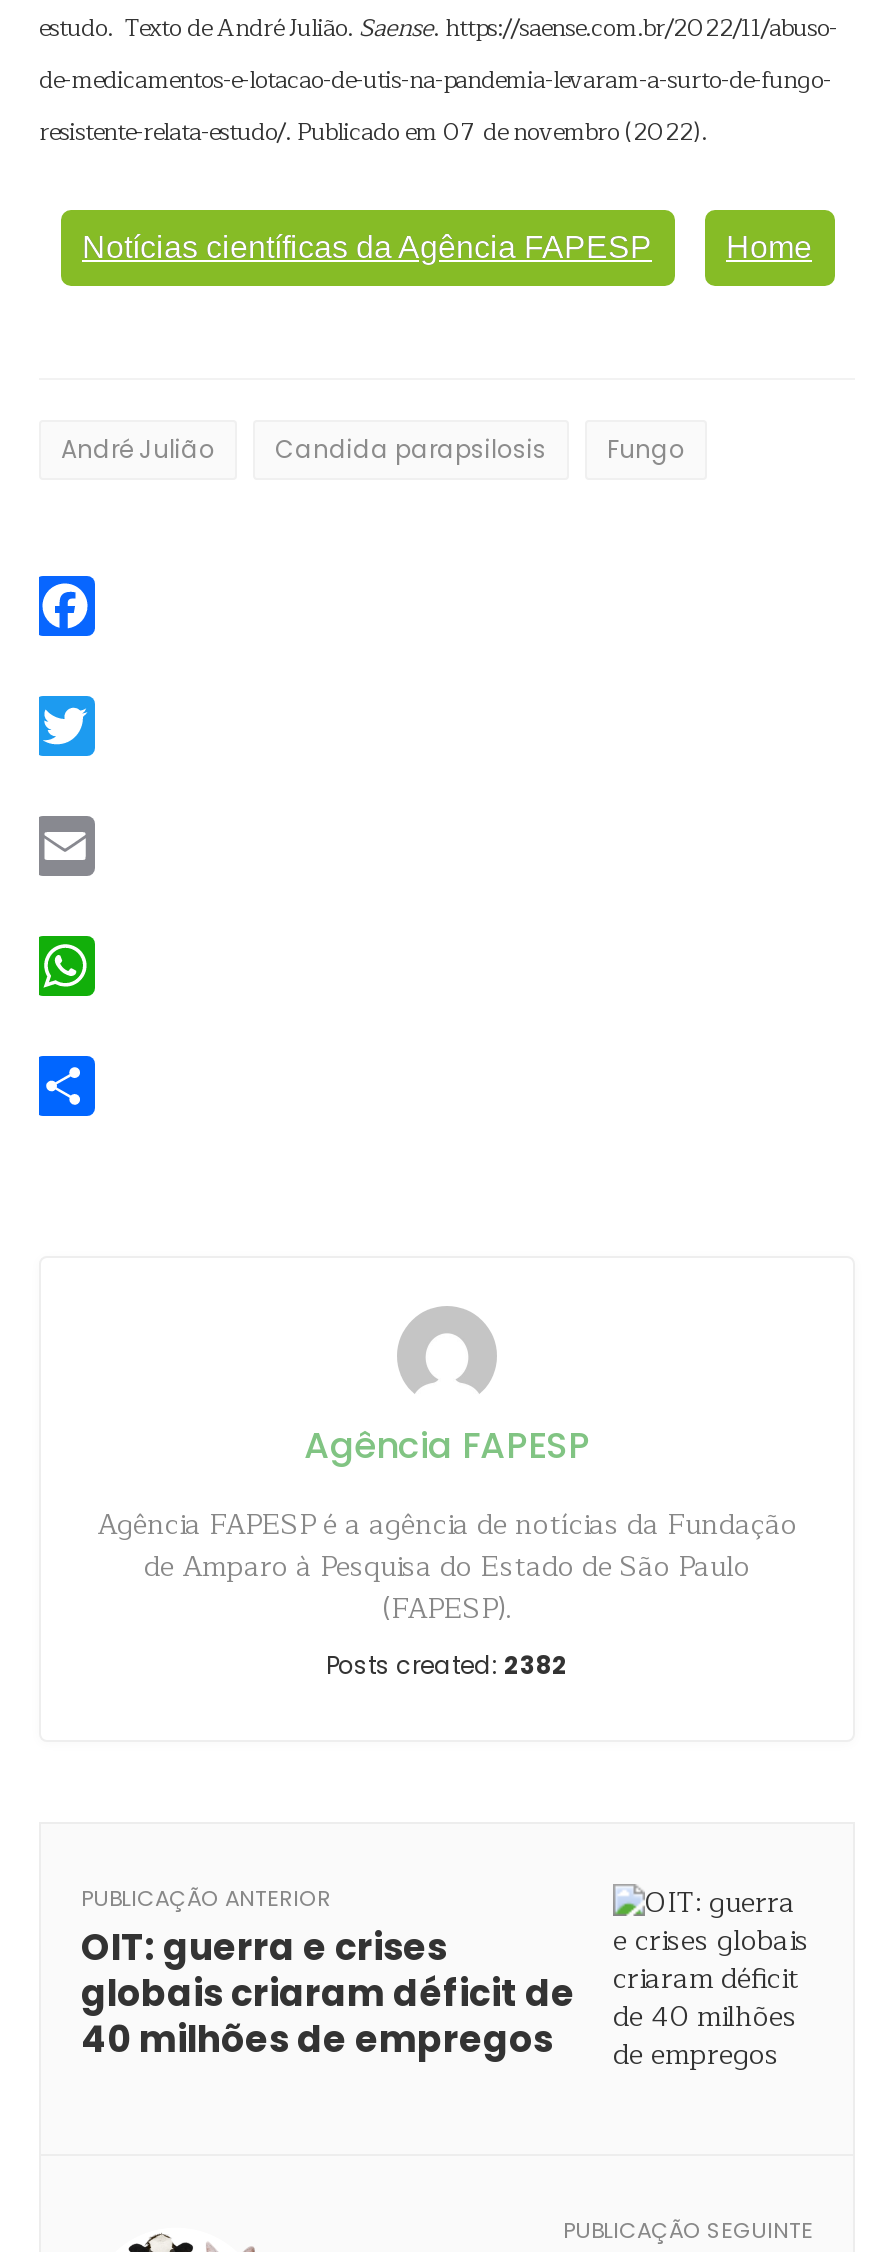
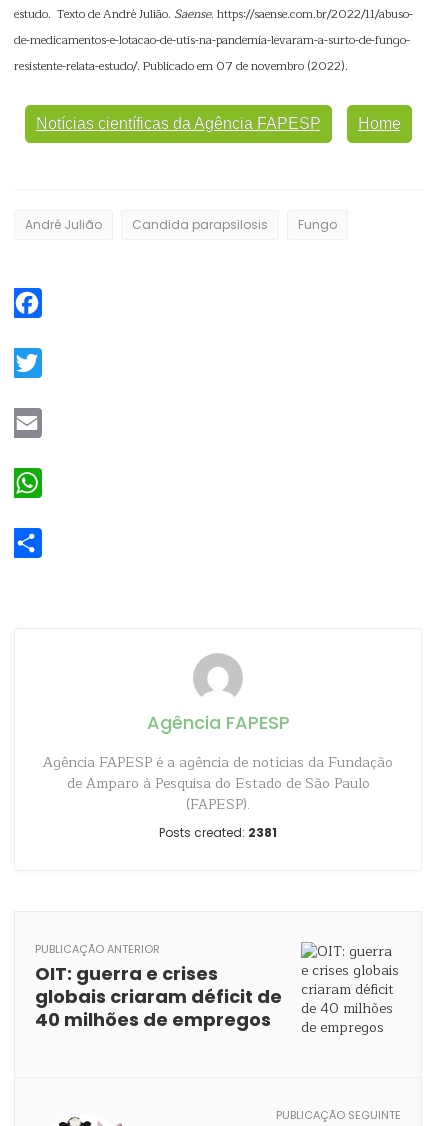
- Posts created: 2382
+ Posts created: 2381
